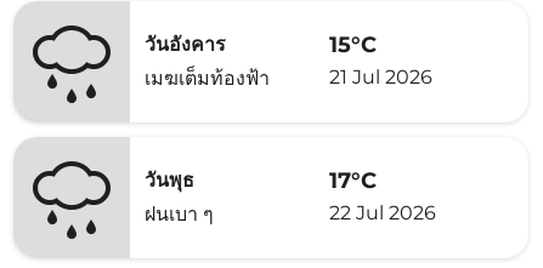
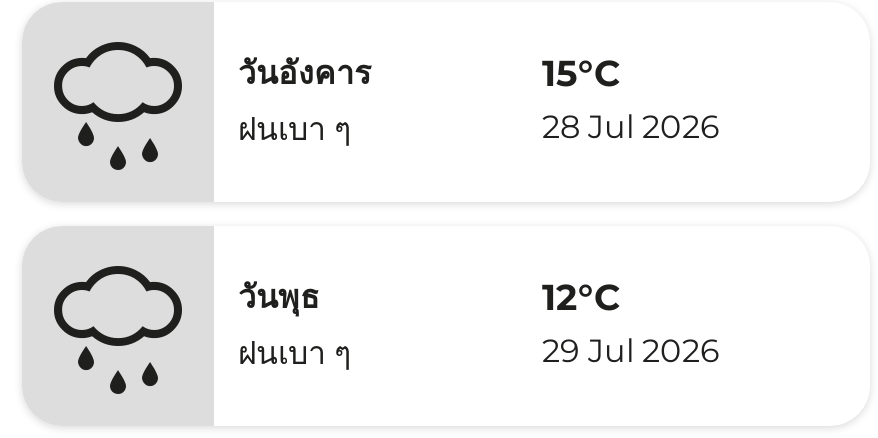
- เมฆเต็มท้องฟ้า
+ ฝนเบา ๆ

- 21 Jul 2026
+ 28 Jul 2026

- 17°C
- 22 Jul 2026
+ 12°C
+ 29 Jul 2026
